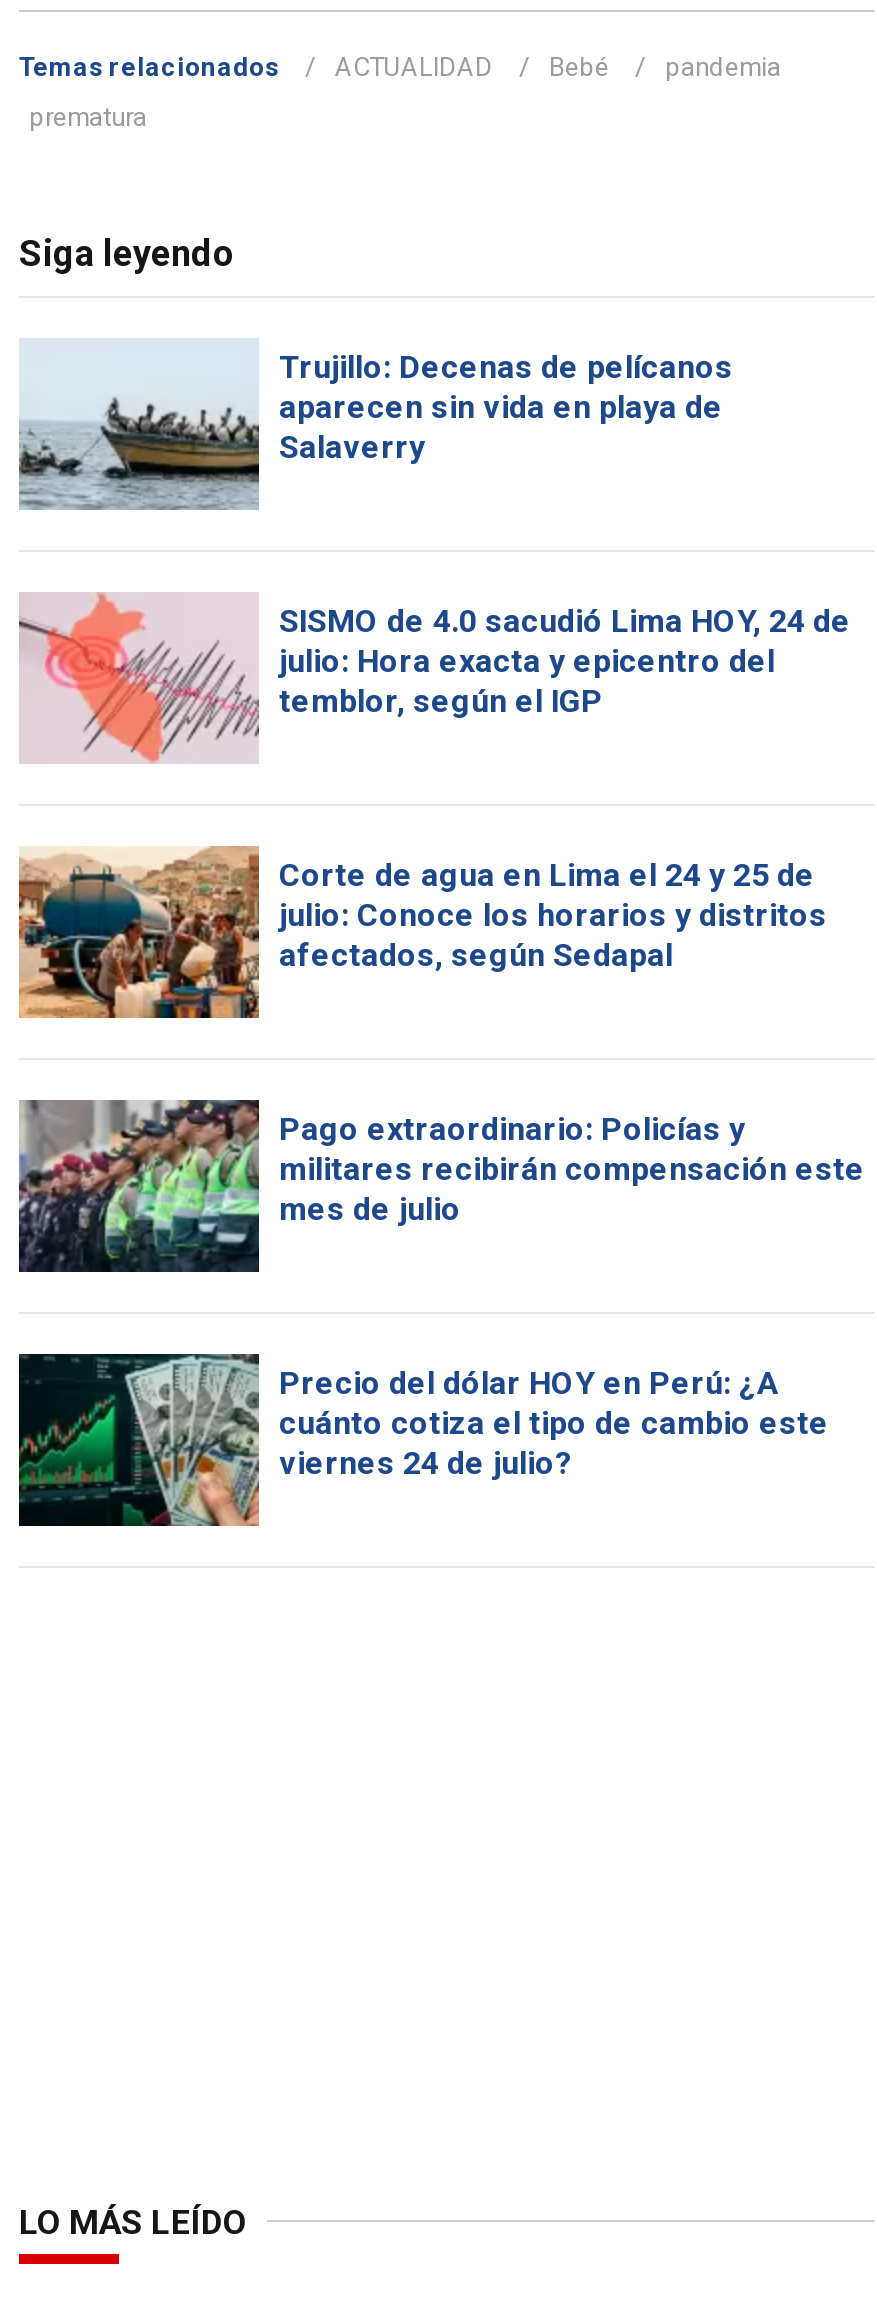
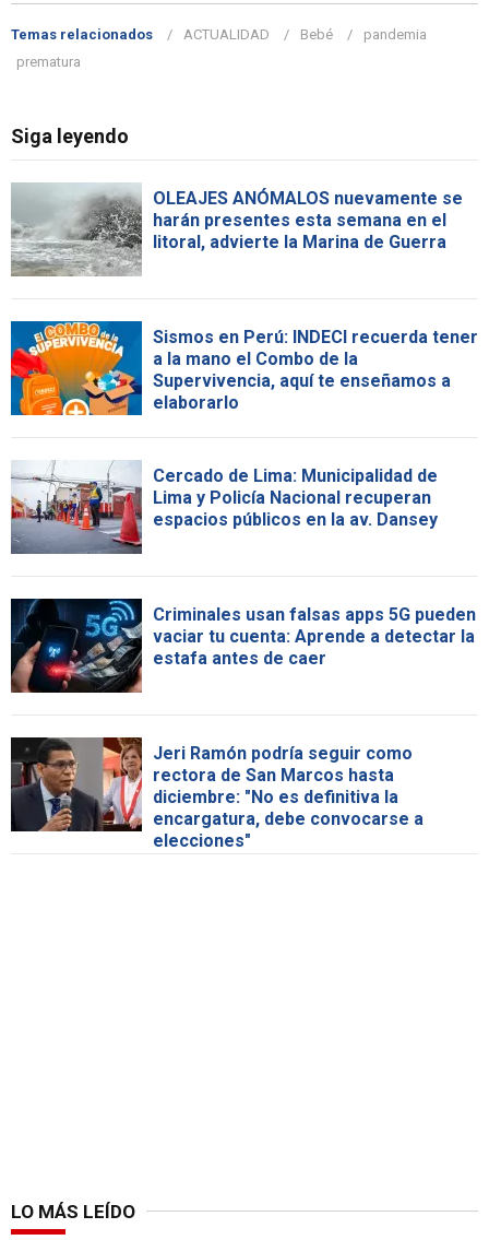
- [image]
- Trujillo: Decenas de pelícanos
- aparecen sin vida en playa de
- Salaverry
+ [image]
+ OLEAJES ANÓMALOS nuevamente se
+ harán presentes esta semana en el
+ litoral, advierte la Marina de Guerra

- [image]
- SISMO de 4.0 sacudió Lima HOY, 24 de
- julio: Hora exacta y epicentro del
- temblor, según el IGP
+ [image]
+ Sismos en Perú: INDECI recuerda tener
+ a la mano el Combo de la
+ Supervivencia, aquí te enseñamos a
+ elaborarlo

- [image]
- Corte de agua en Lima el 24 y 25 de
- julio: Conoce los horarios y distritos
- afectados, según Sedapal
+ [image]
+ Cercado de Lima: Municipalidad de
+ Lima y Policía Nacional recuperan
+ espacios públicos en la av. Dansey

- [image]
- Pago extraordinario: Policías y
- militares recibirán compensación este
- mes de julio
+ [image]
+ Criminales usan falsas apps 5G pueden
+ vaciar tu cuenta: Aprende a detectar la
+ estafa antes de caer

- [image]
- Precio del dólar HOY en Perú: ¿A
- cuánto cotiza el tipo de cambio este
- viernes 24 de julio?
+ [image]
+ Jeri Ramón podría seguir como
+ rectora de San Marcos hasta
+ diciembre: "No es definitiva la
+ encargatura, debe convocarse a
+ elecciones"
